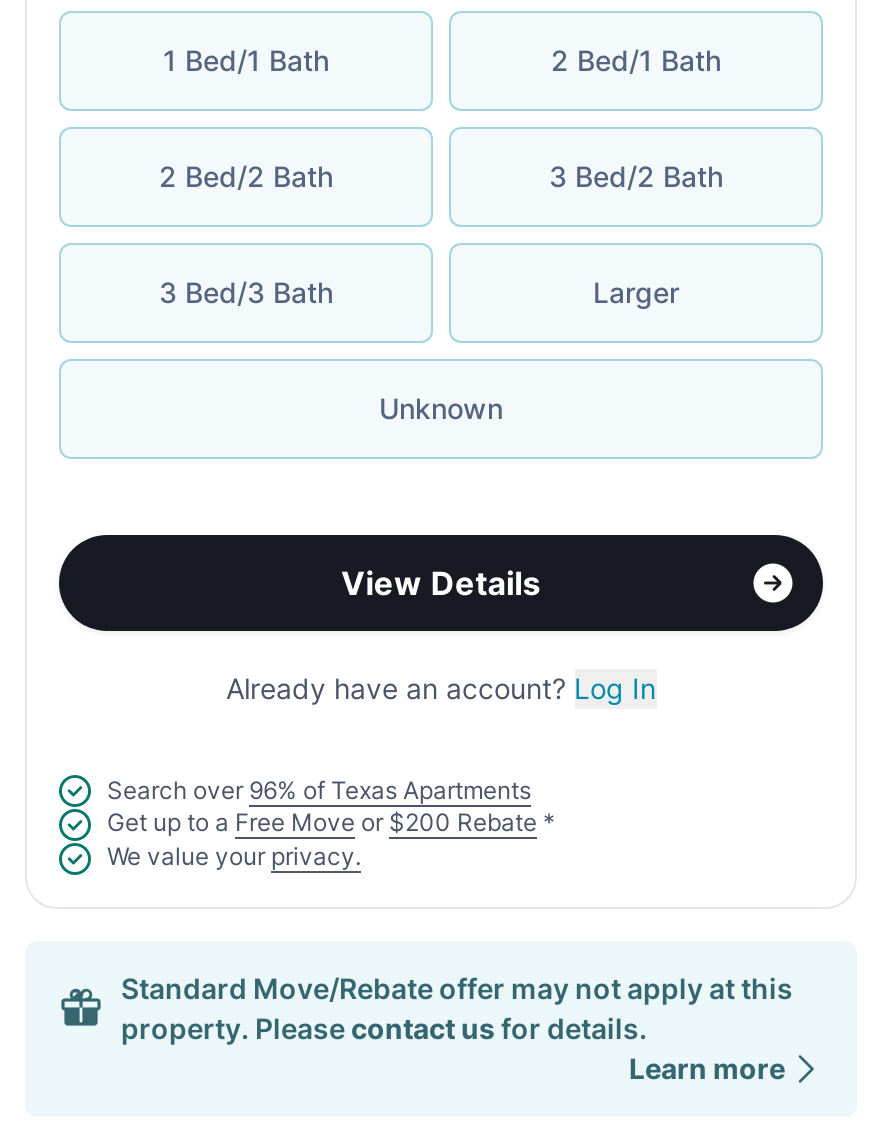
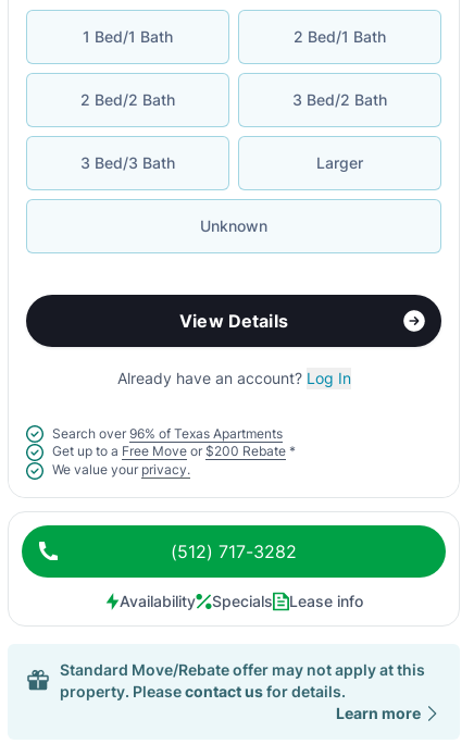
+ (512) 717-3282
+ Availability
+ Specials
+ Lease info
